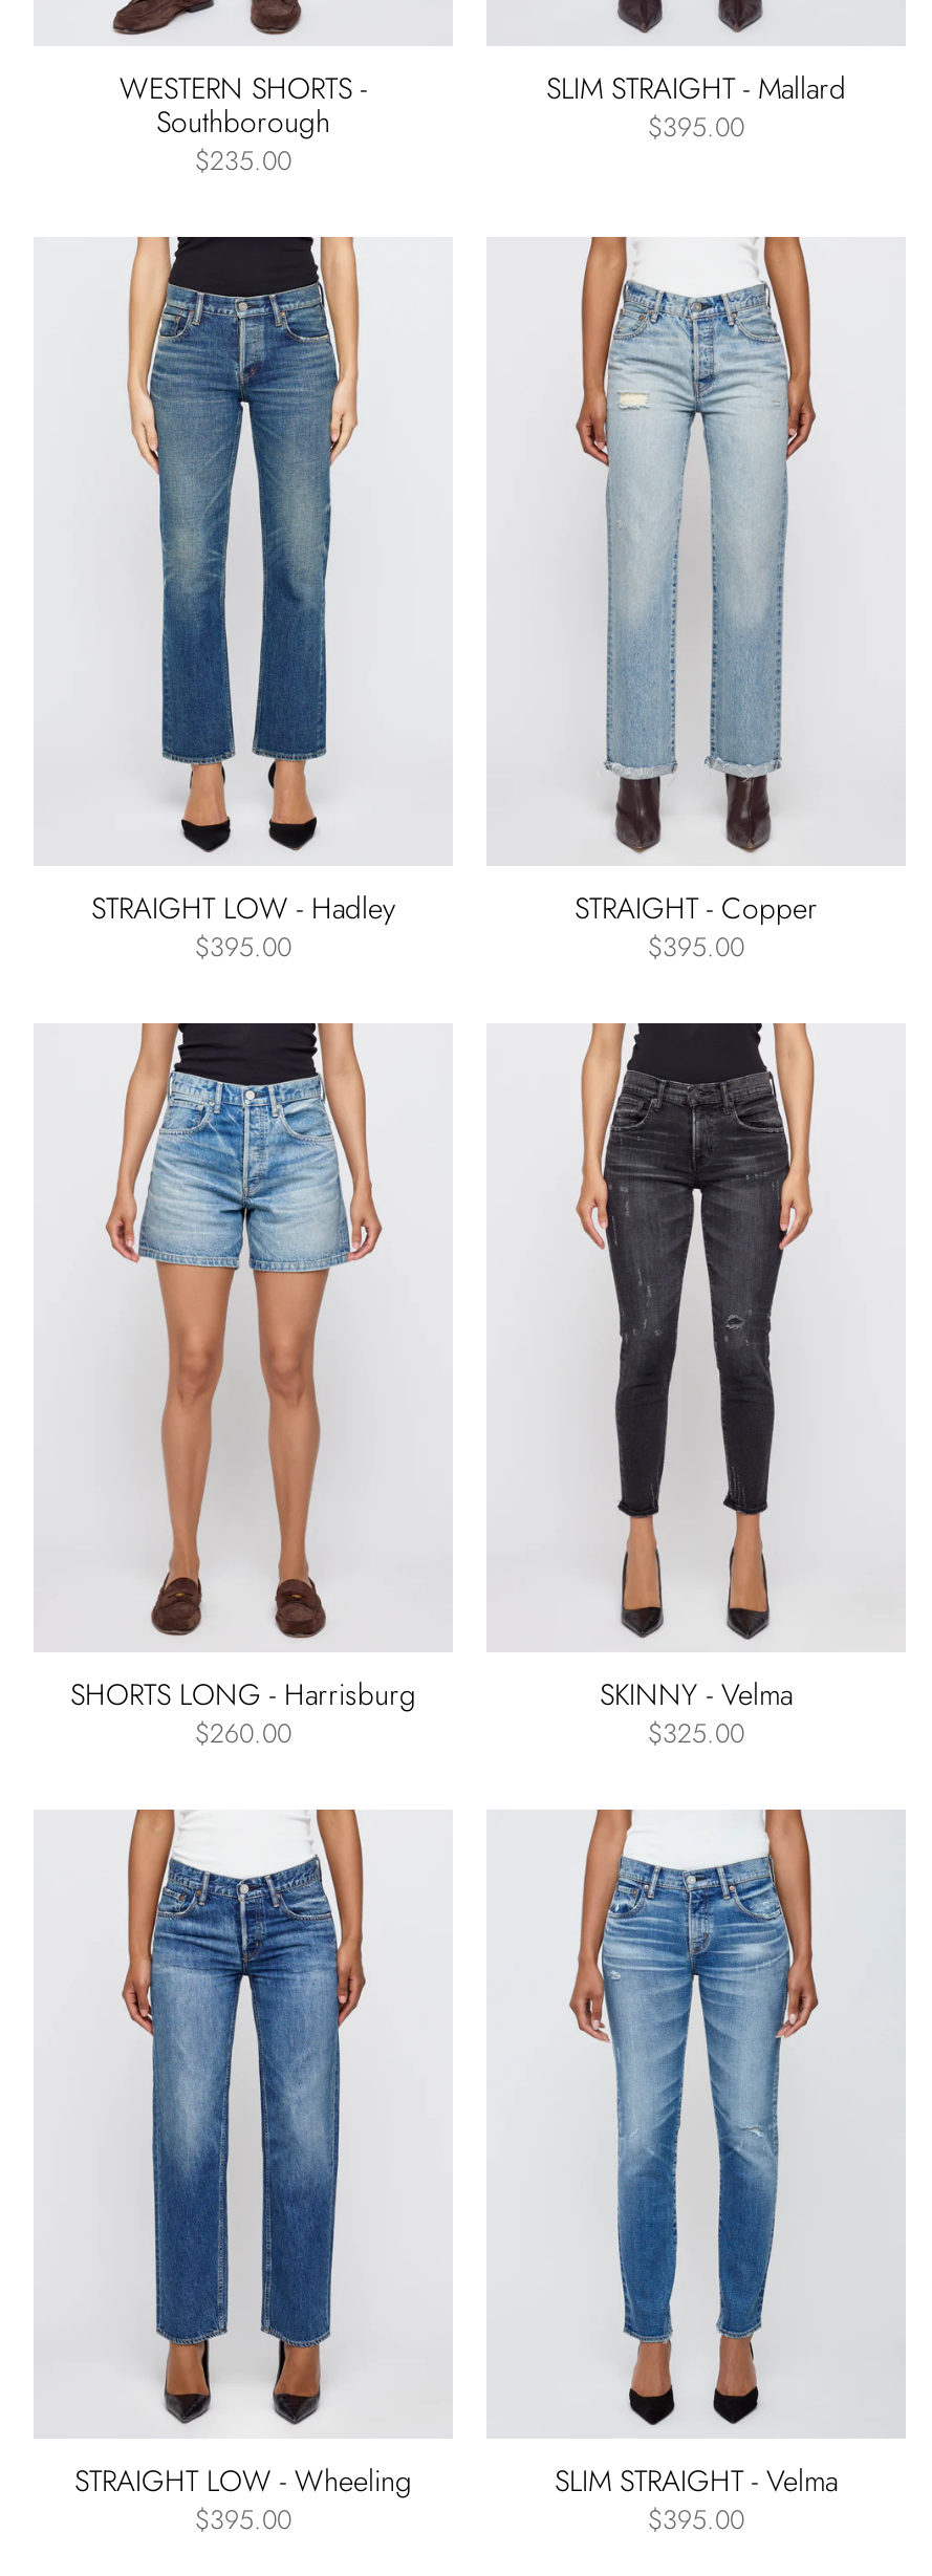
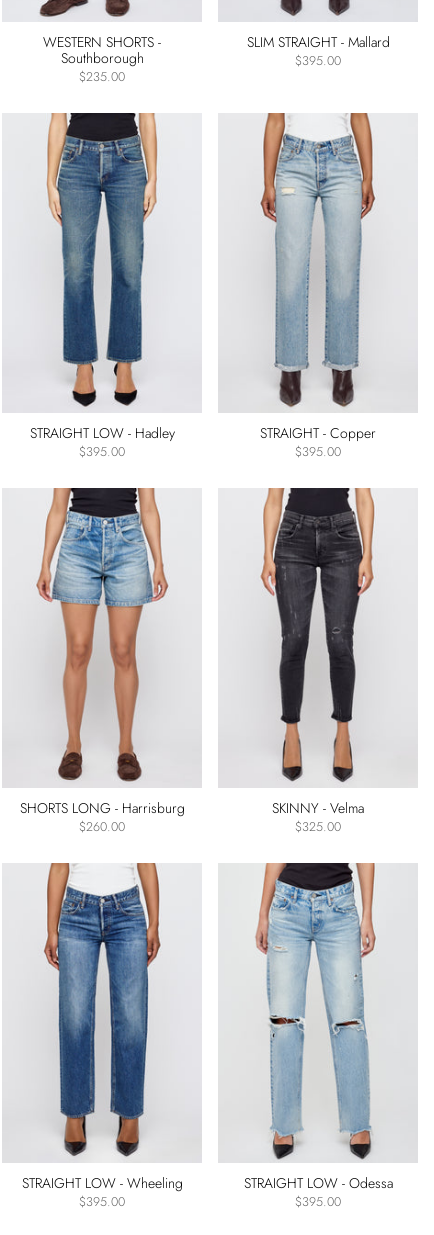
- [image]
- SLIM STRAIGHT - Velma
+ [image]
+ STRAIGHT LOW - Odessa
